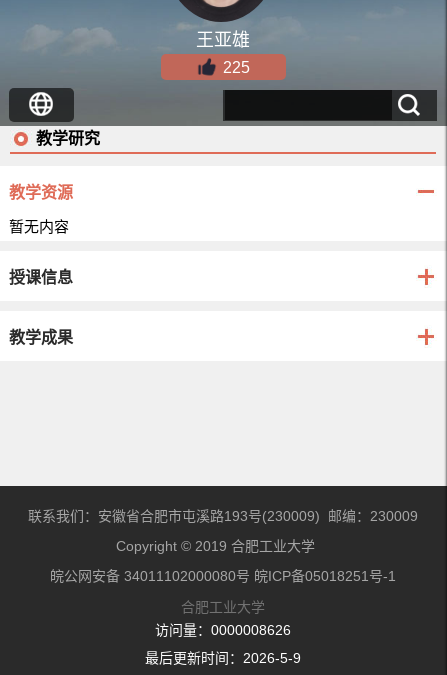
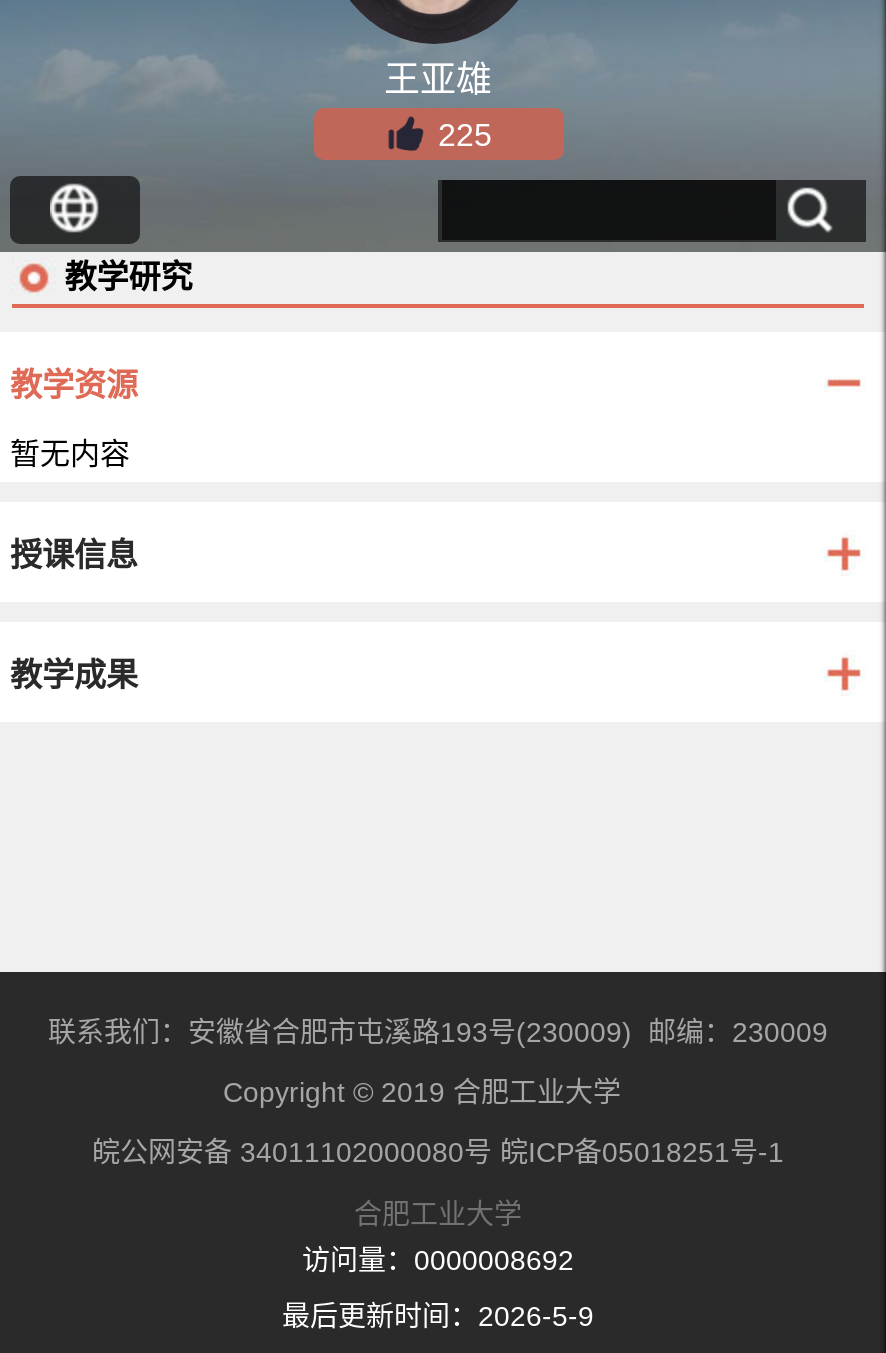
- 访问量：0000008626
+ 访问量：0000008692
